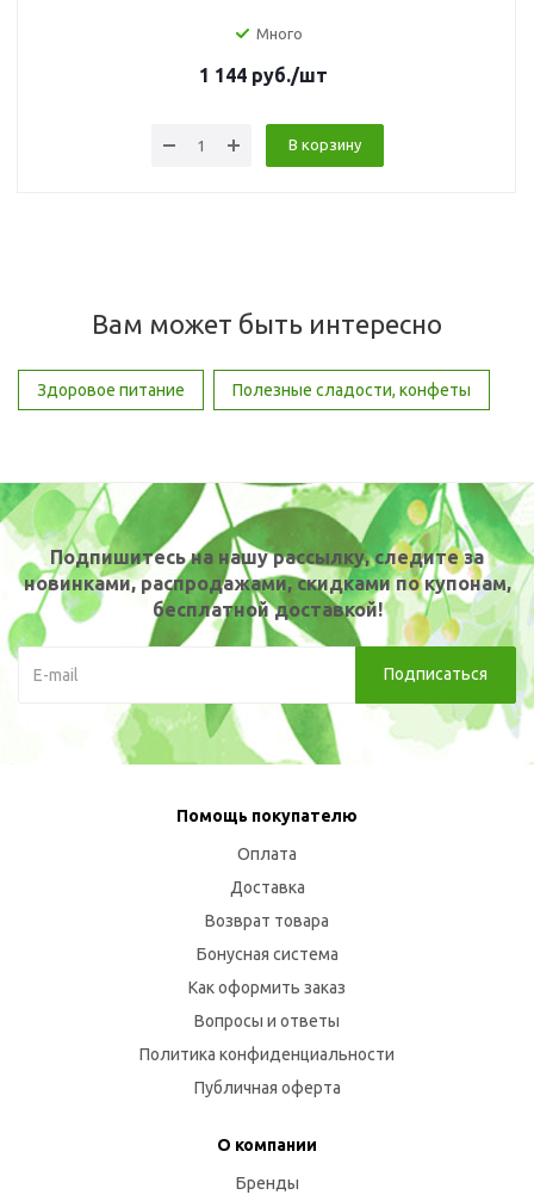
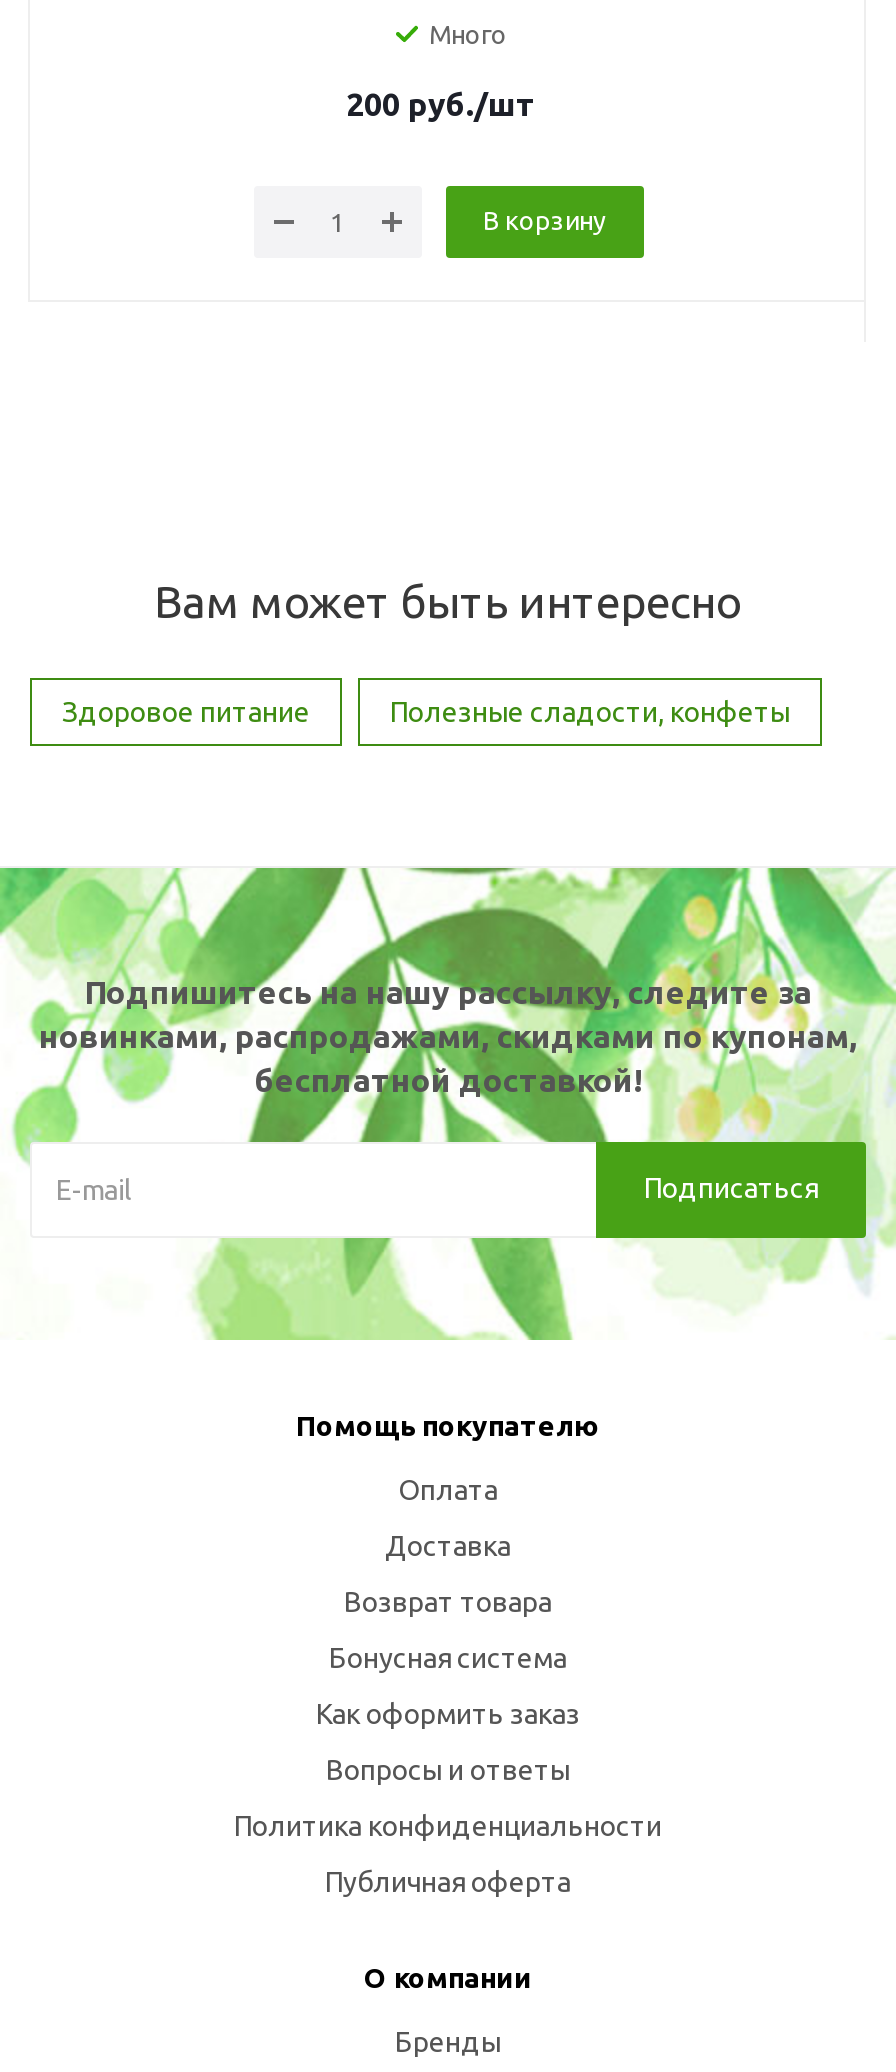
- 1 144 руб./шт
+ 200 руб./шт
